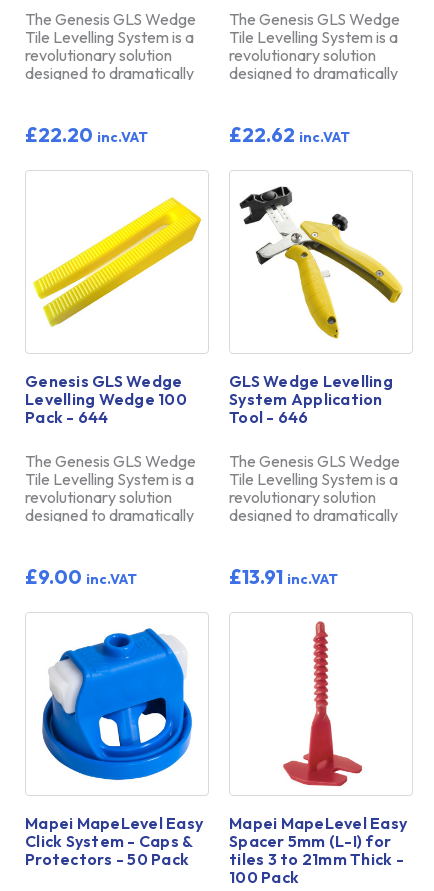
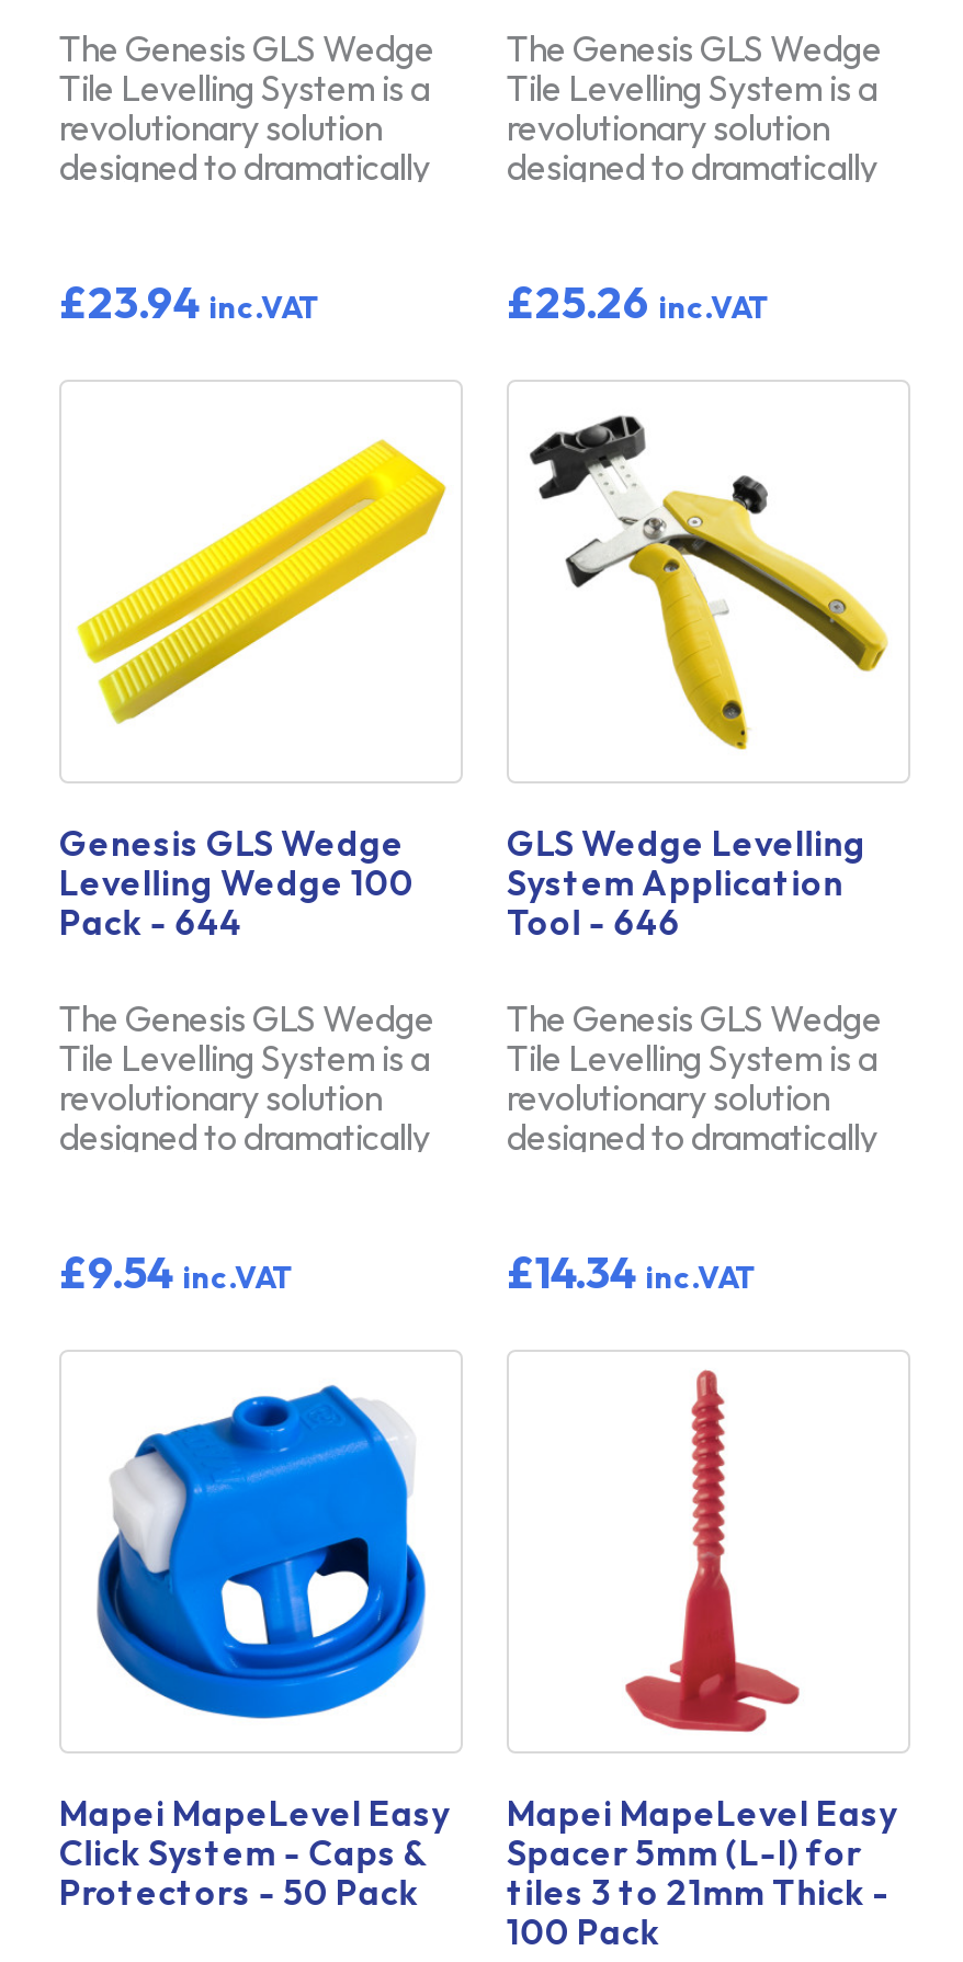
- £22.20 inc.VAT
+ £23.94 inc.VAT

- £22.62 inc.VAT
+ £25.26 inc.VAT

- £9.00 inc.VAT
+ £9.54 inc.VAT

- £13.91 inc.VAT
+ £14.34 inc.VAT
